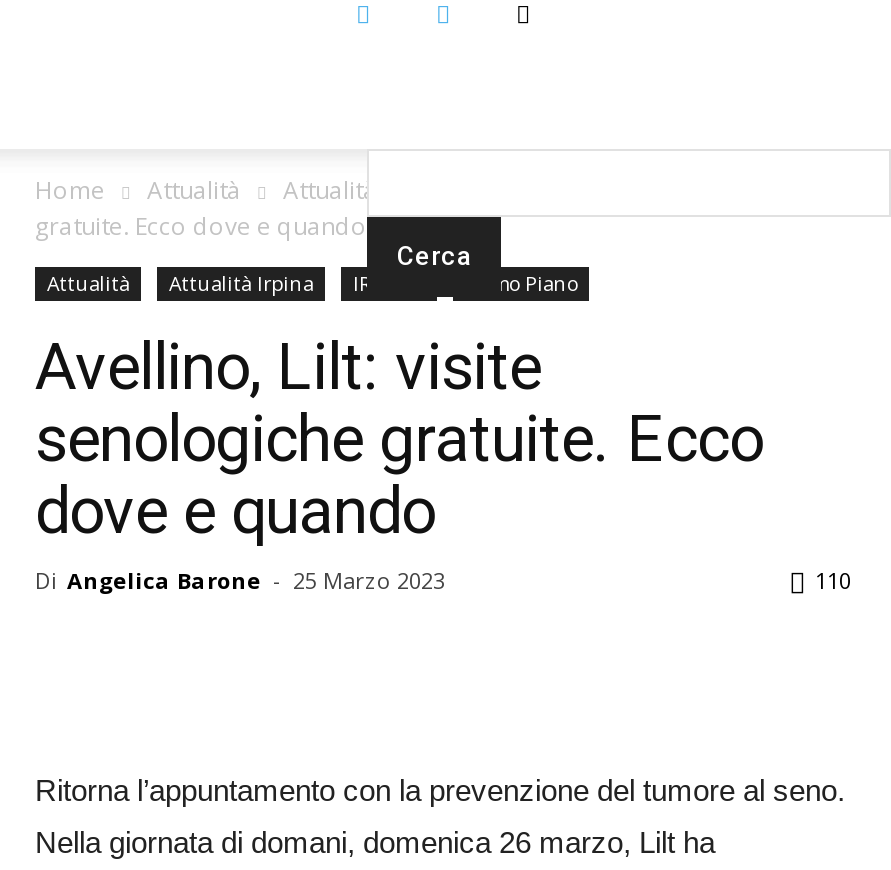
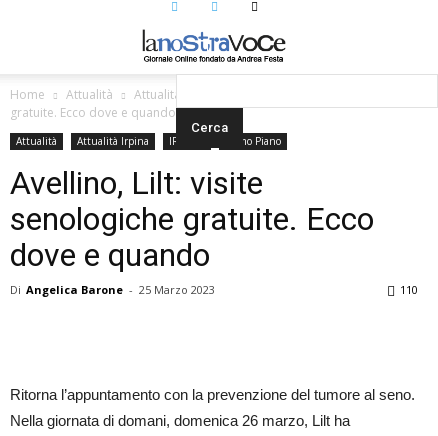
+ [image]
